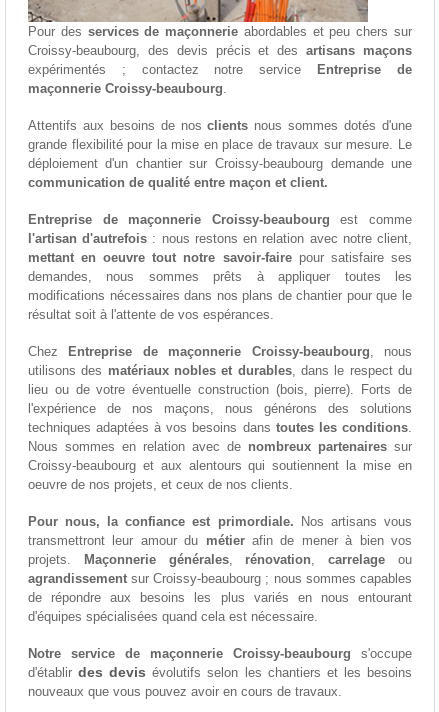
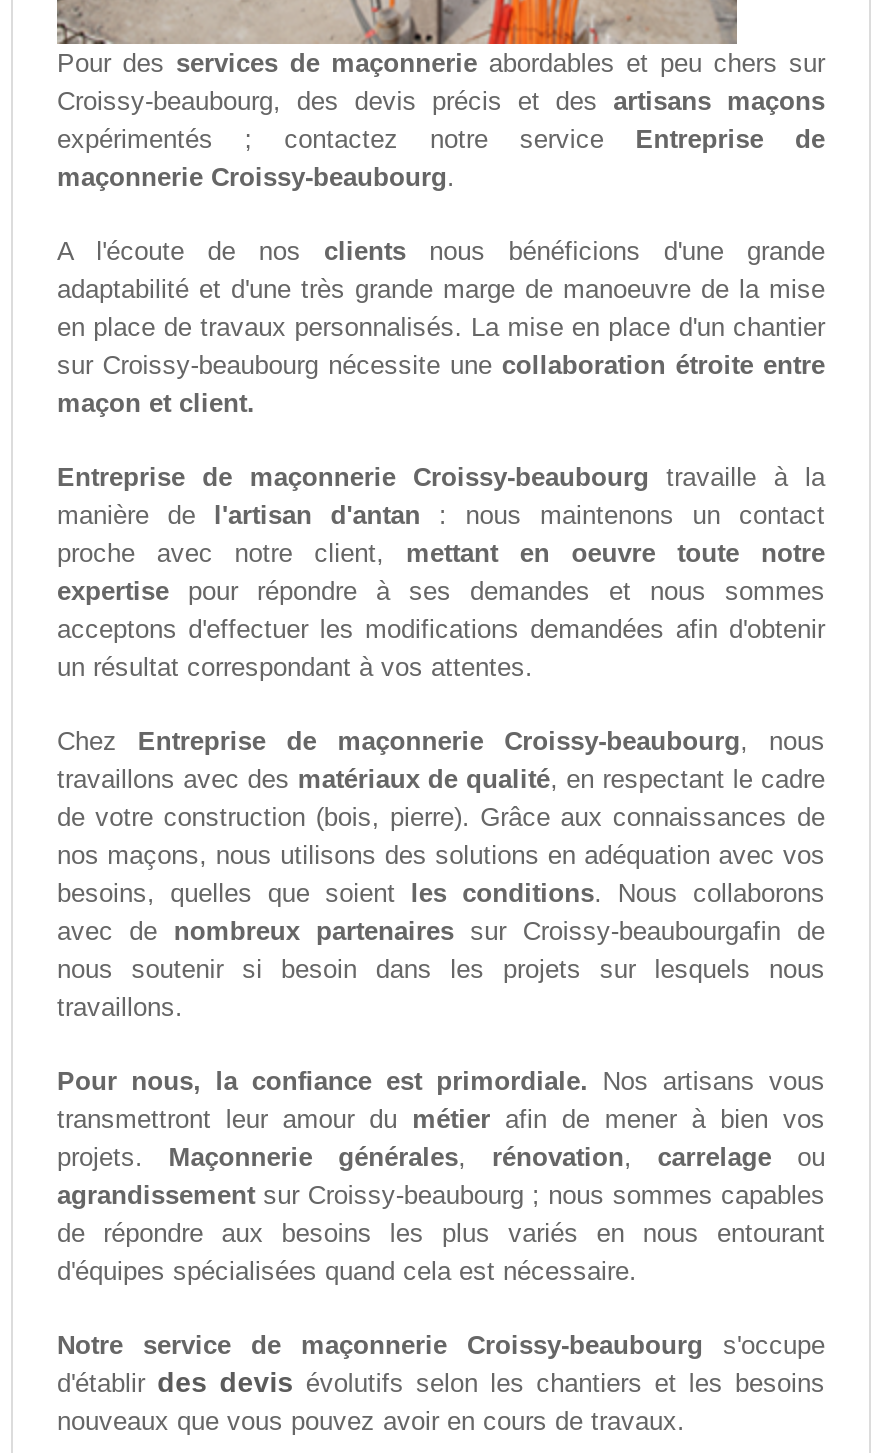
- Attentifs aux besoins de nos clients nous sommes dotés d'une
- grande flexibilité pour la mise en place de travaux sur mesure. Le
- déploiement d'un chantier sur Croissy-beaubourg demande une
- communication de qualité entre maçon et client.
+ A l'écoute de nos clients nous bénéficions d'une grande
+ adaptabilité et d'une très grande marge de manoeuvre de la mise
+ en place de travaux personnalisés. La mise en place d'un chantier
+ sur Croissy-beaubourg nécessite une collaboration étroite entre
+ maçon et client.

- Entreprise de maçonnerie Croissy-beaubourg est comme
- l'artisan d'autrefois: nous restons en relation avec notre client,
- mettant en oeuvre tout notre savoir-faire pour satisfaire ses
- demandes, nous sommes prêts à appliquer toutes les
- modifications nécessaires dans nos plans de chantier pour que le
- résultat soit à l'attente de vos espérances.
+ Entreprise de maçonnerie Croissy-beaubourg travaille à la
+ manière de l'artisan d'antan: nous maintenons un contact
+ proche avec notre client, mettant en oeuvre toute notre
+ expertise pour répondre à ses demandes et nous sommes
+ acceptons d'effectuer les modifications demandées afin d'obtenir
+ un résultat correspondant à vos attentes.

- utilisons des matériaux nobles et durables, dans le respect du
- lieu ou de votre éventuelle construction (bois, pierre). Forts de
- l'expérience de nos maçons, nous générons des solutions
- techniques adaptées à vos besoins dans toutes les conditions.
- Nous sommes en relation avec de nombreux partenaires sur
- Croissy-beaubourg et aux alentours qui soutiennent la mise en
- oeuvre de nos projets, et ceux de nos clients.
+ travaillons avec des matériaux de qualité, en respectant le cadre
+ de votre construction (bois, pierre). Grâce aux connaissances de
+ nos maçons, nous utilisons des solutions en adéquation avec vos
+ besoins, quelles que soient les conditions. Nous collaborons
+ avec de nombreux partenaires sur Croissy-beaubourgafin de
+ nous soutenir si besoin dans les projets sur lesquels nous
+ travaillons.
